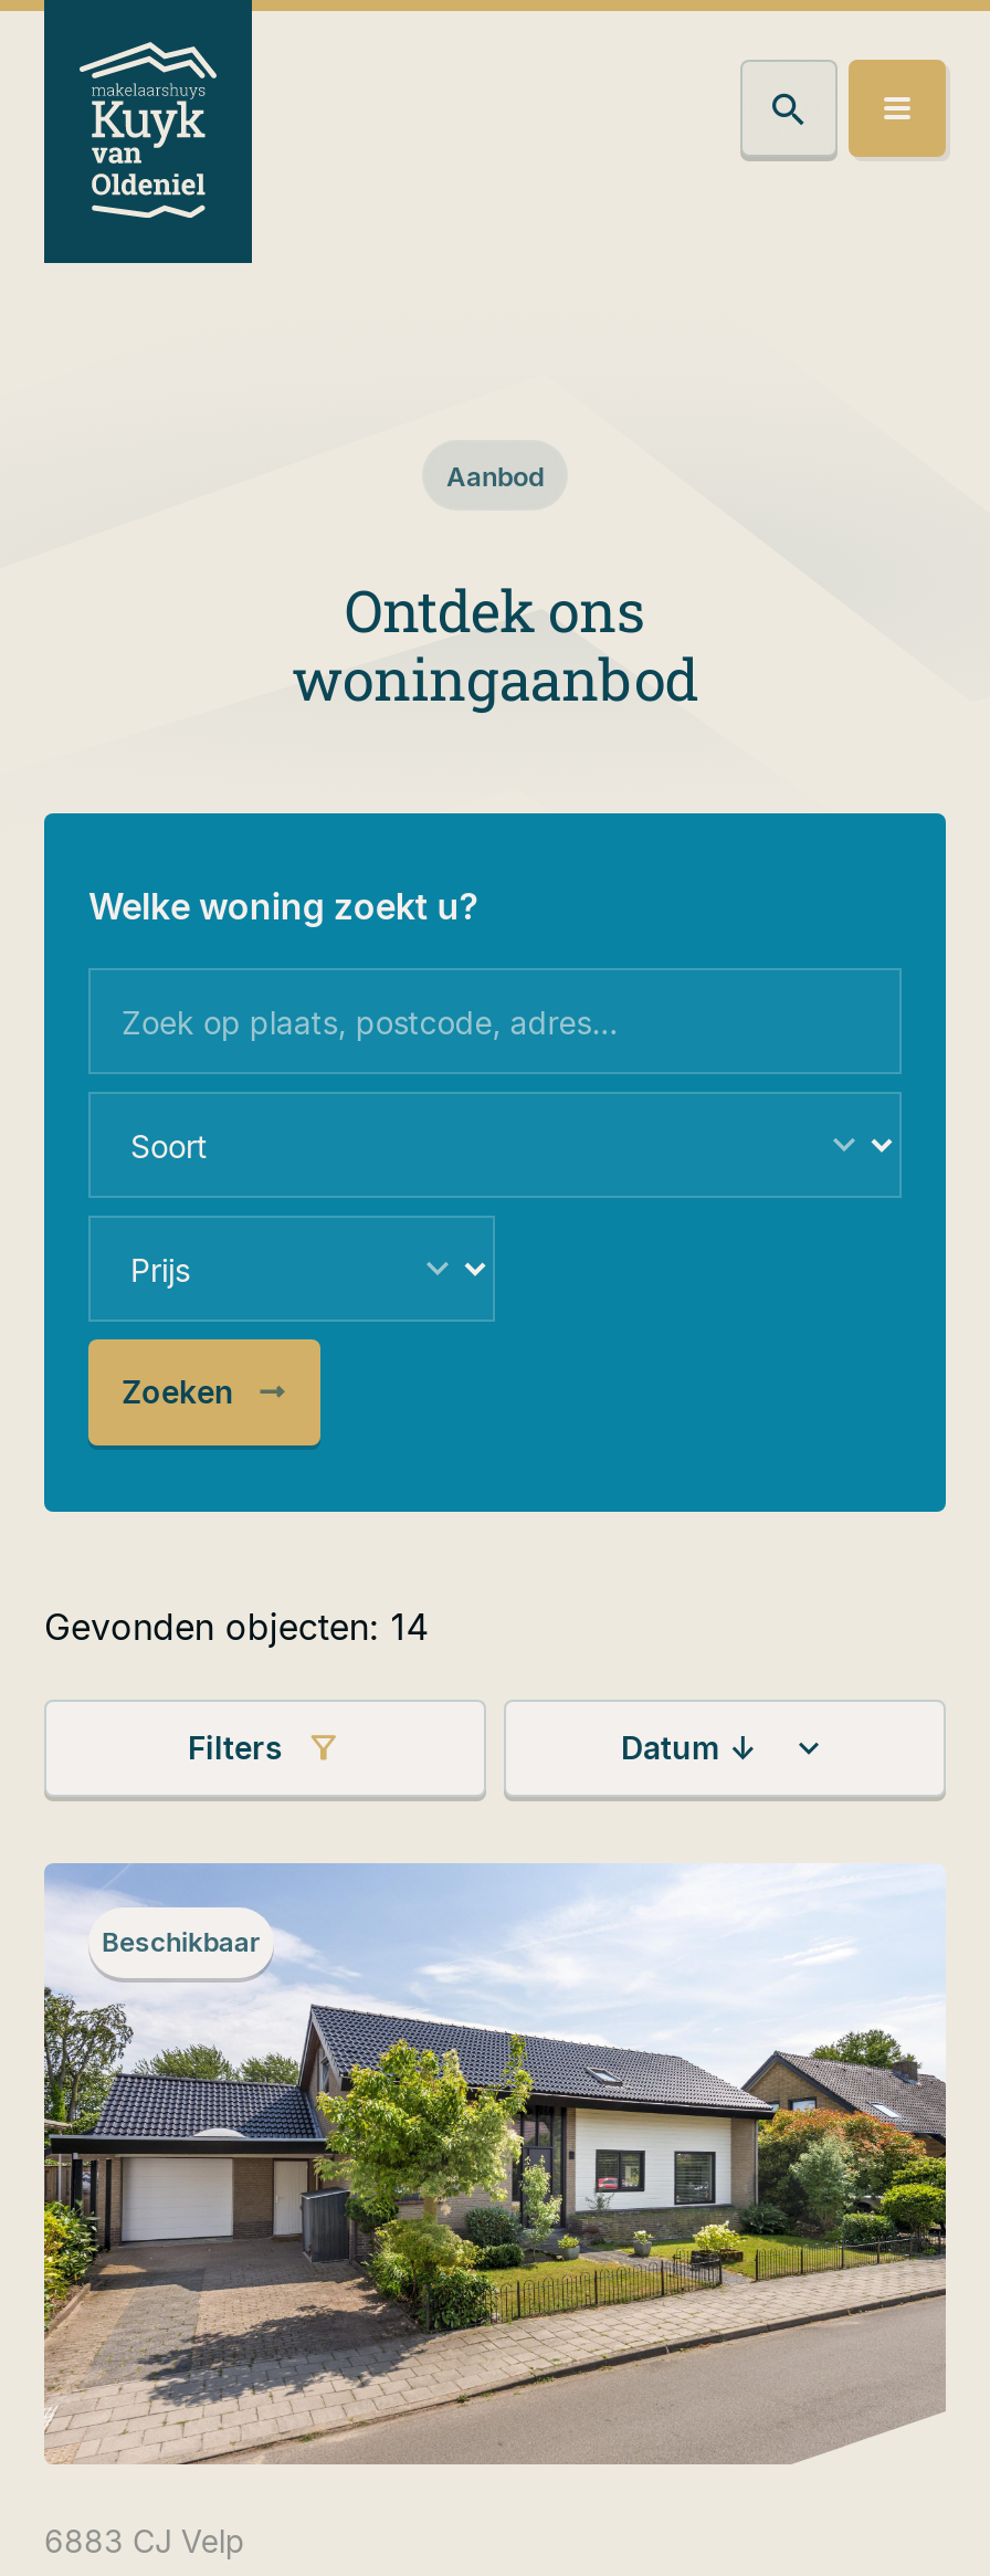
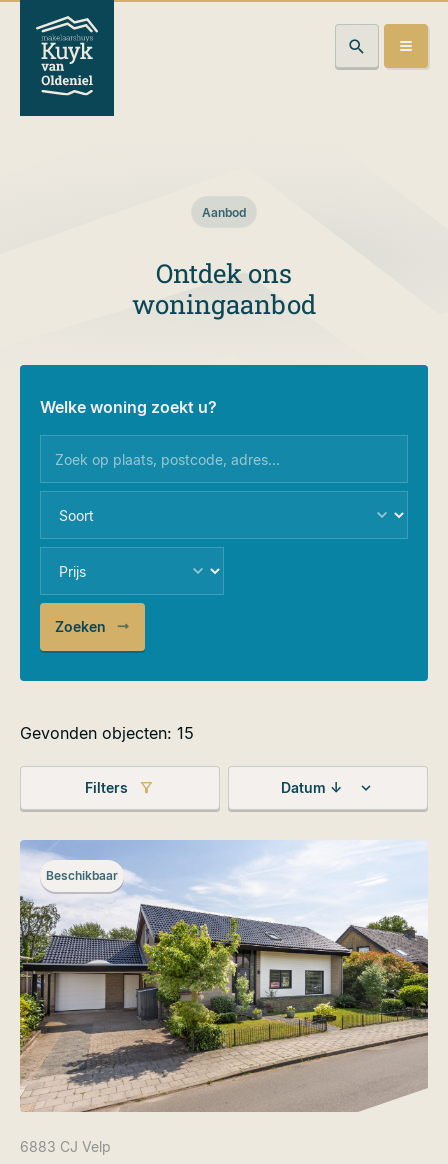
- Gevonden objecten: 14
+ Gevonden objecten: 15
